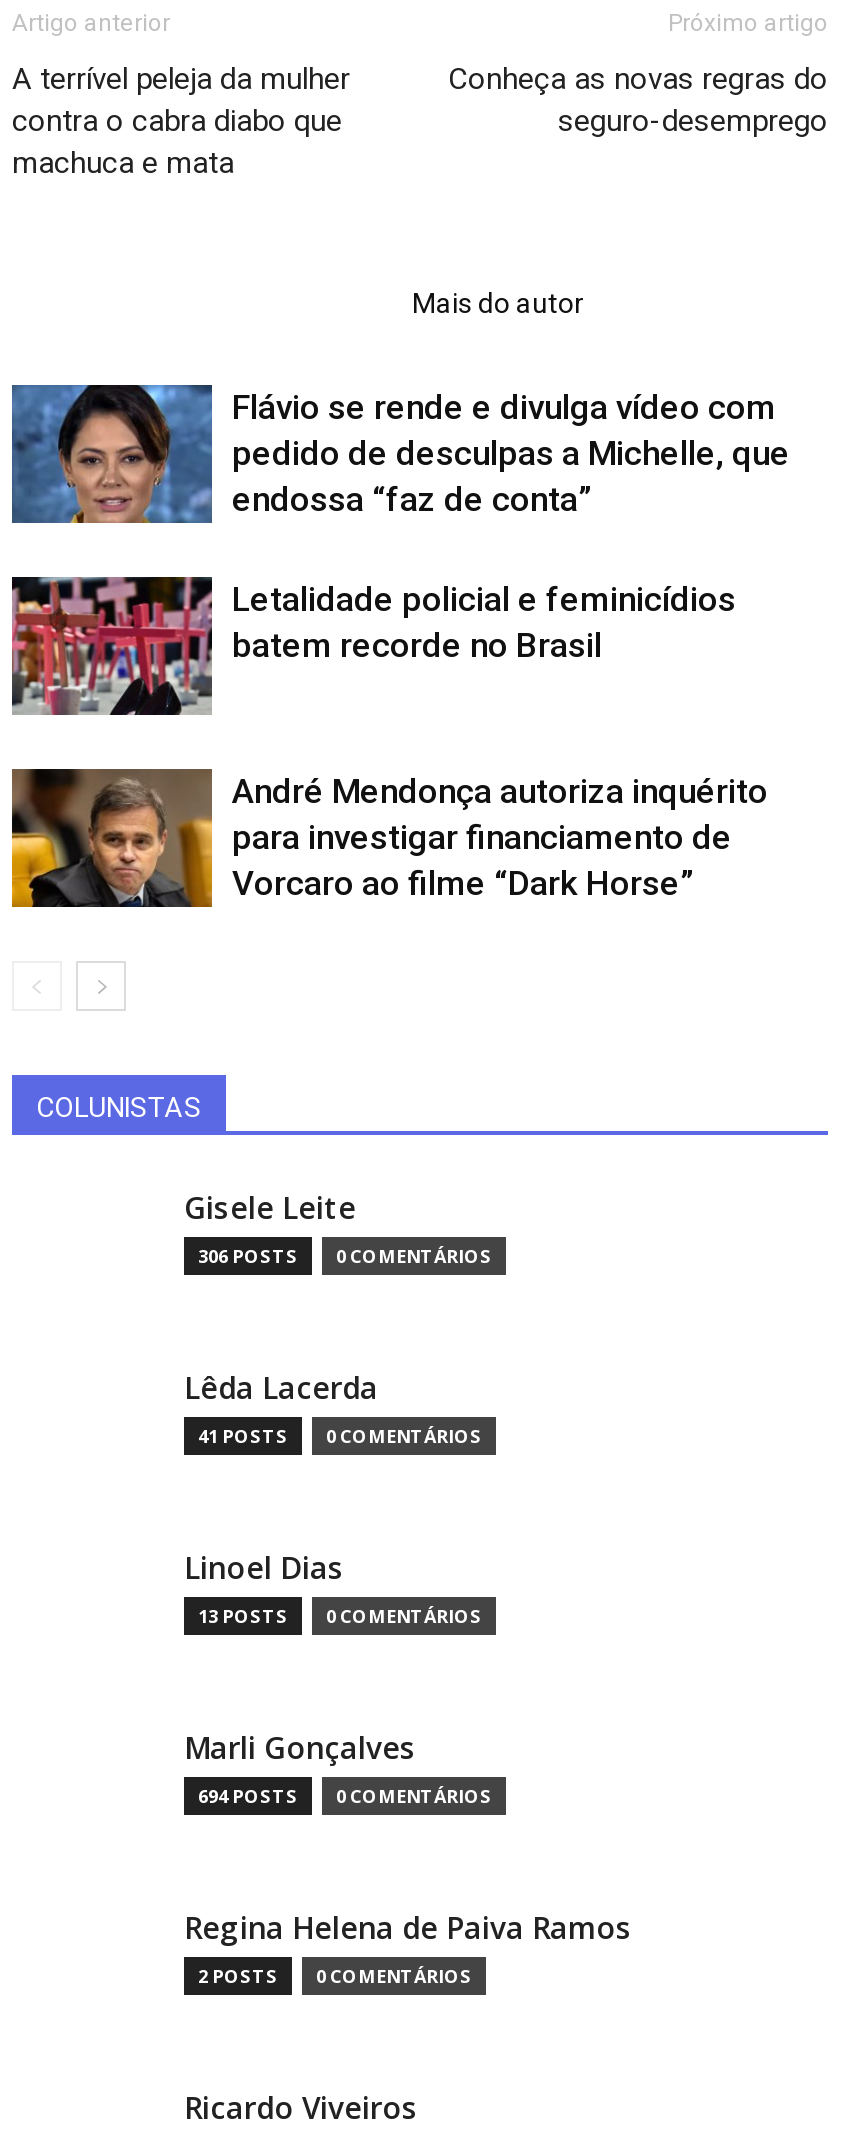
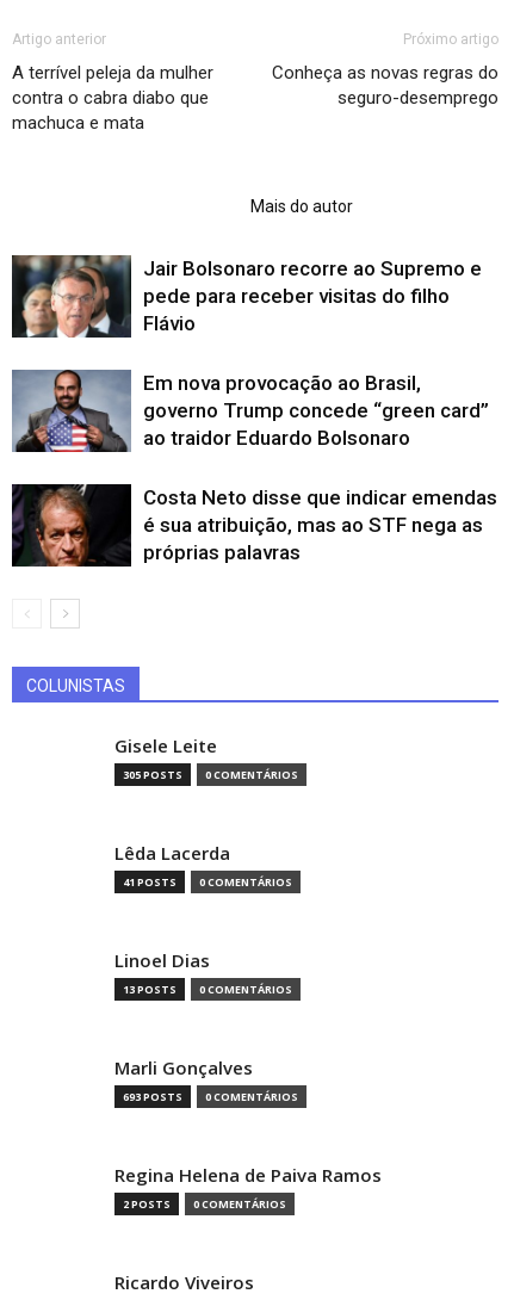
- [image]
- Flávio se rende e divulga vídeo com
- pedido de desculpas a Michelle, que
- endossa “faz de conta”
+ [image]
+ Jair Bolsonaro recorre ao Supremo e
+ pede para receber visitas do filho
+ Flávio

- [image]
- Letalidade policial e feminicídios
- batem recorde no Brasil
+ [image]
+ Em nova provocação ao Brasil,
+ governo Trump concede “green card”
+ ao traidor Eduardo Bolsonaro

- [image]
- André Mendonça autoriza inquérito
- para investigar financiamento de
- Vorcaro ao filme “Dark Horse”
+ [image]
+ Costa Neto disse que indicar emendas
+ é sua atribuição, mas ao STF nega as
+ próprias palavras

- 306 POSTS 0 COMENTÁRIOS
+ 305 POSTS 0 COMENTÁRIOS

- 694 POSTS 0 COMENTÁRIOS
+ 693 POSTS 0 COMENTÁRIOS
